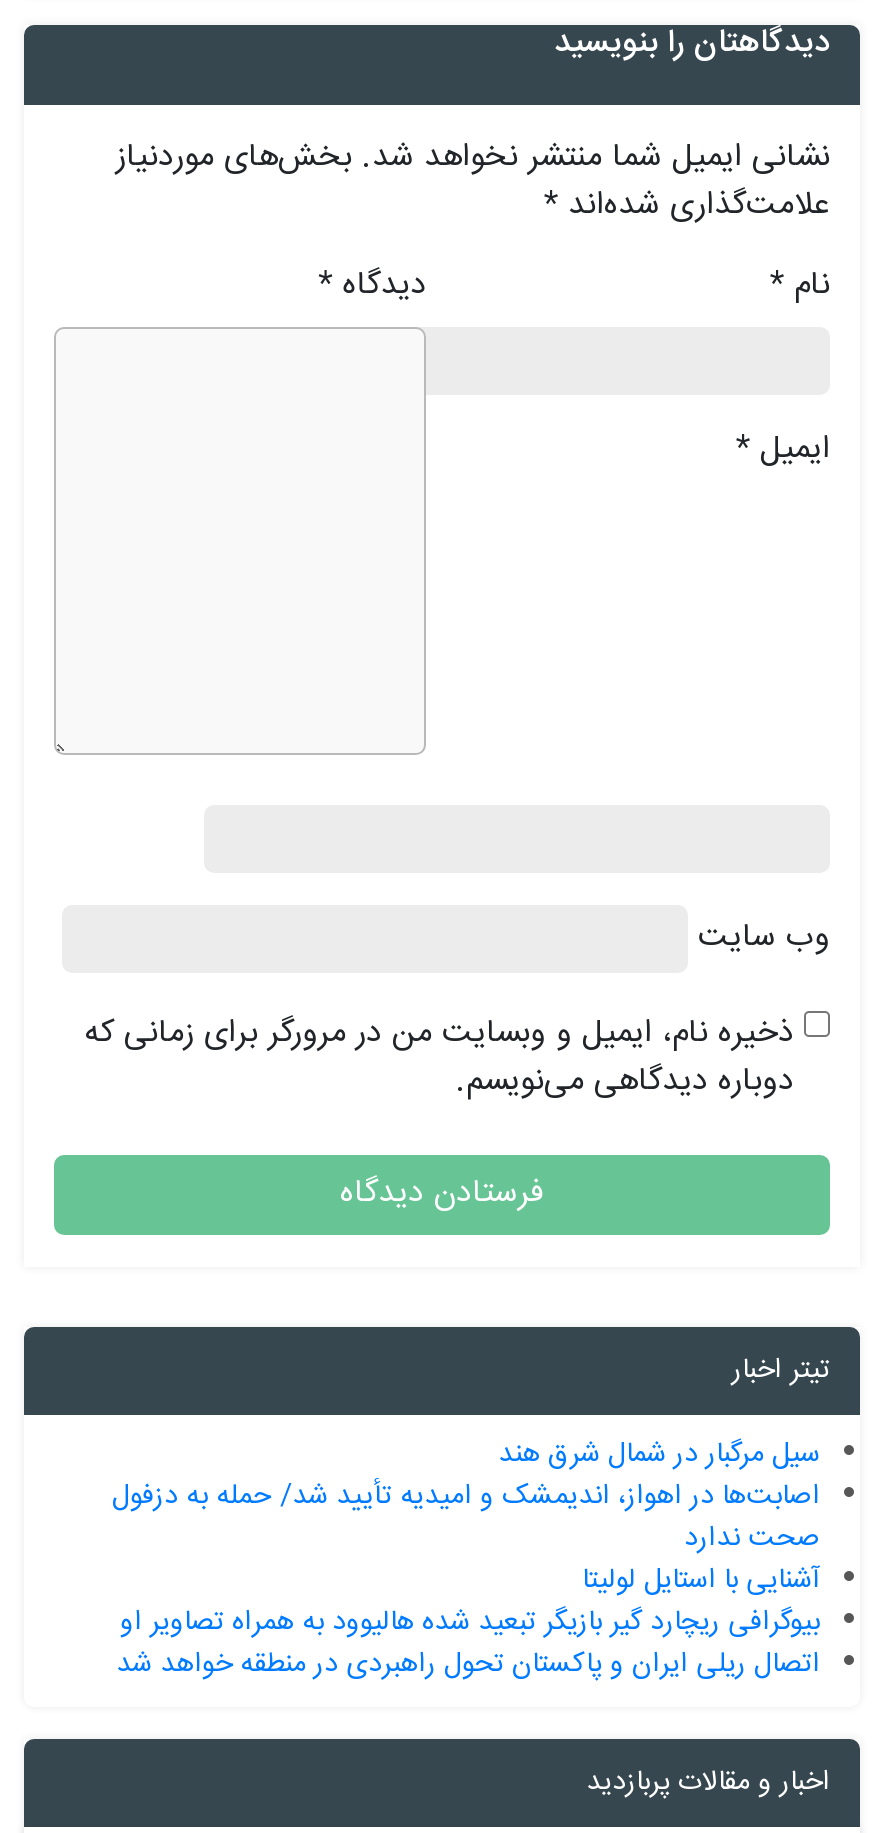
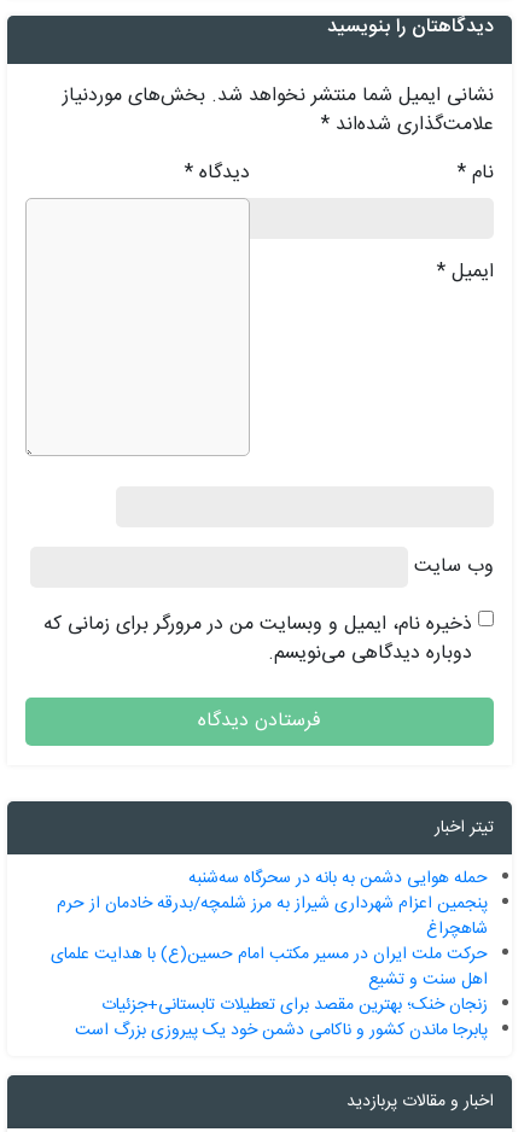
- سیل مرگبار در شمال شرق هند
- ‌اصابت‌ها در اهواز، اندیمشک و امیدیه تأیید شد/ حمله به دزفول
- صحت ندارد
- آشنایی با استایل لولیتا
- بیوگرافی ریچارد گیر بازیگر تبعید شده هالیوود به همراه تصاویر او
- اتصال ریلی ایران و پاکستان تحول راهبردی در منطقه خواهد شد
+ حمله هوایی دشمن به بانه در سحرگاه سه‌شنبه
+ پنجمین اعزام شهرداری شیراز به مرز شلمچه/بدرقه خادمان از حرم
+ شاهچراغ
+ حرکت ملت ایران در مسیر مکتب امام حسین(ع) با هدایت علمای
+ اهل سنت و تشیع
+ زنجان خنک؛ بهترین مقصد برای تعطیلات تابستانی+جزئیات
+ پابرجا ماندن کشور و ناکامی دشمن خود یک پیروزی بزرگ است
